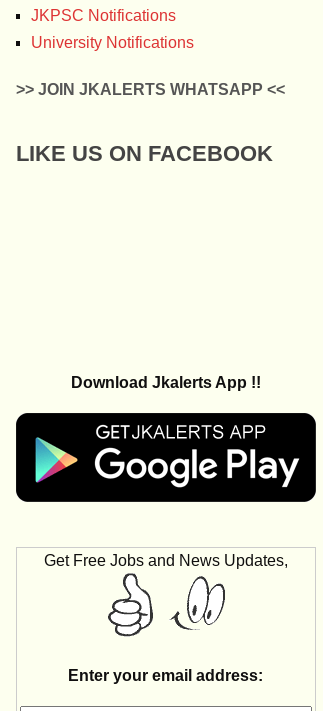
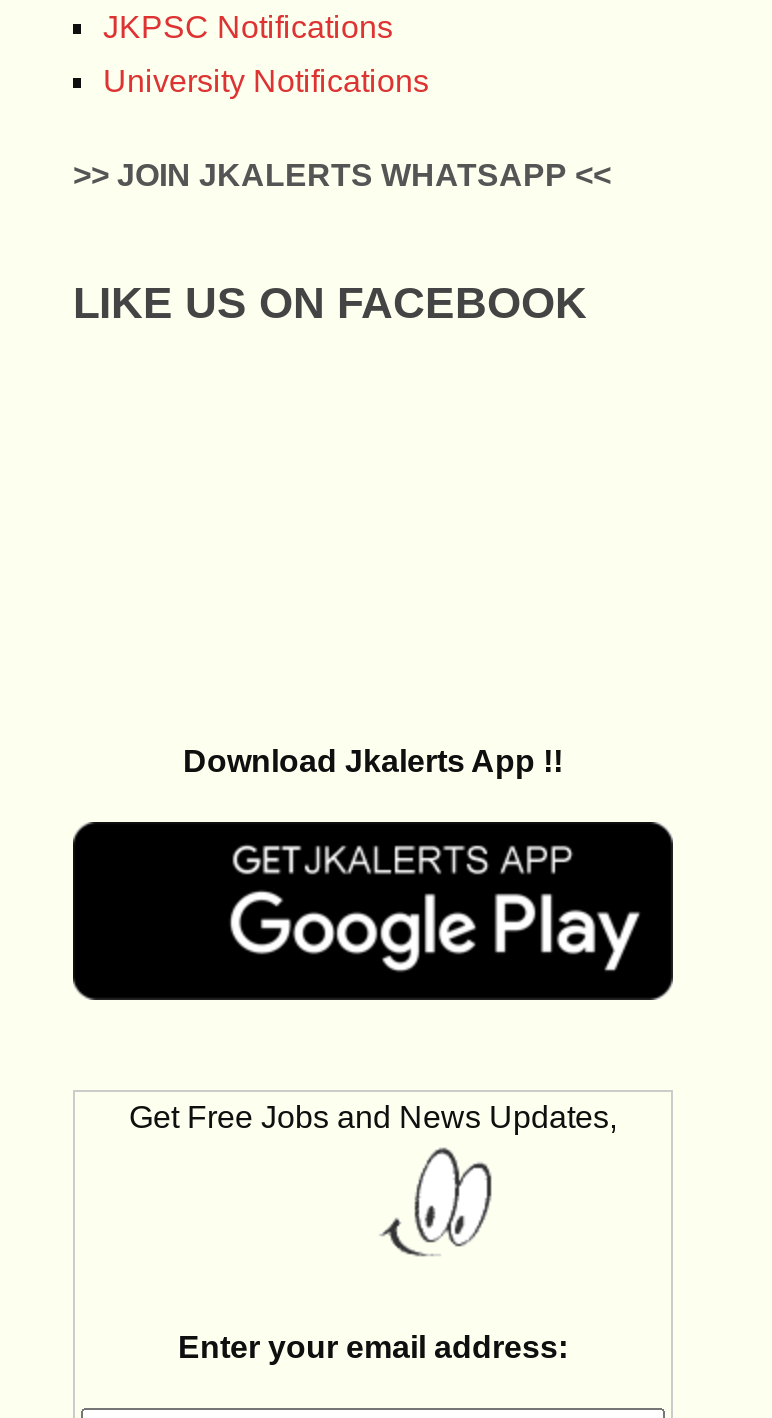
- [image]

- [image]
